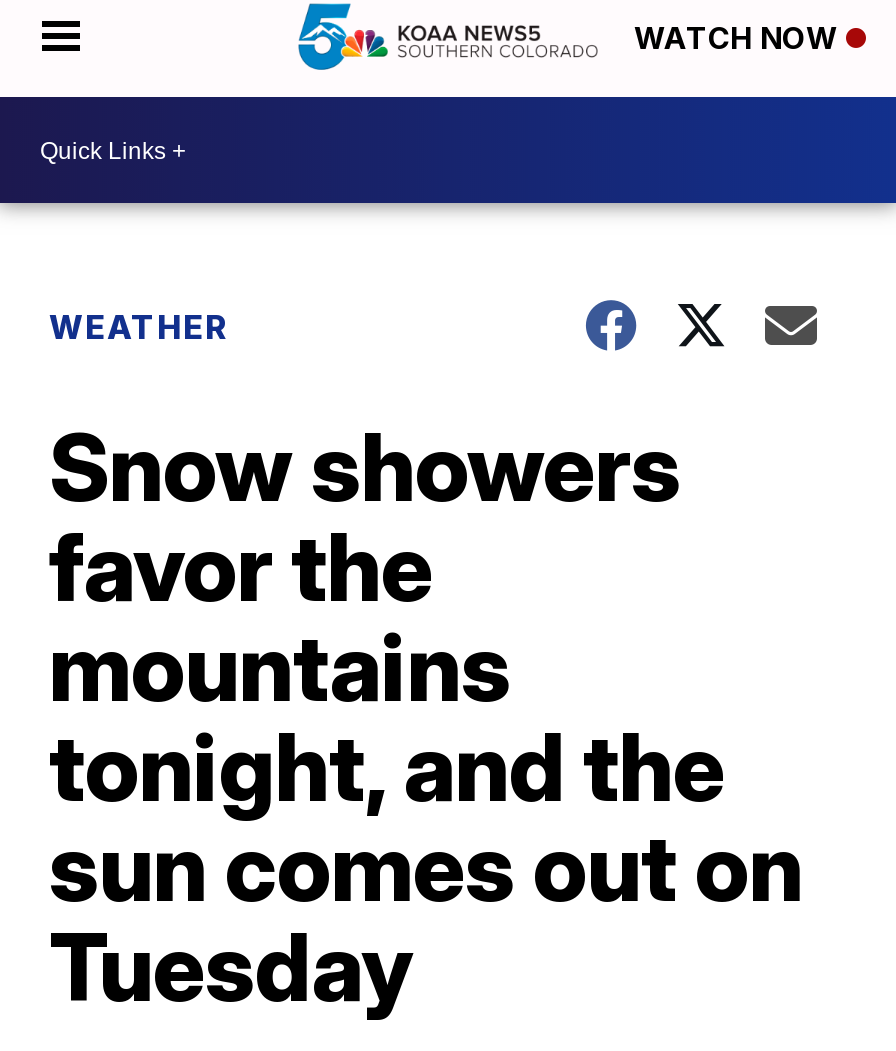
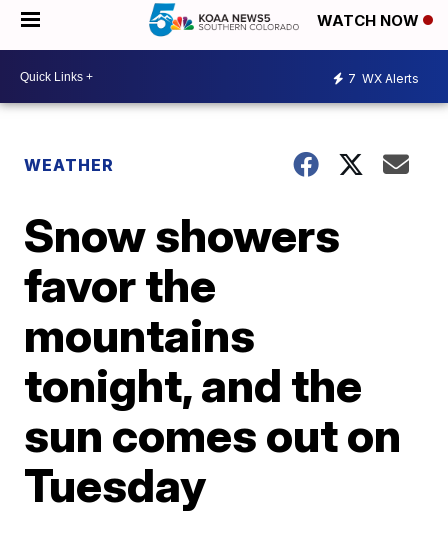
+ 7 WX Alerts
